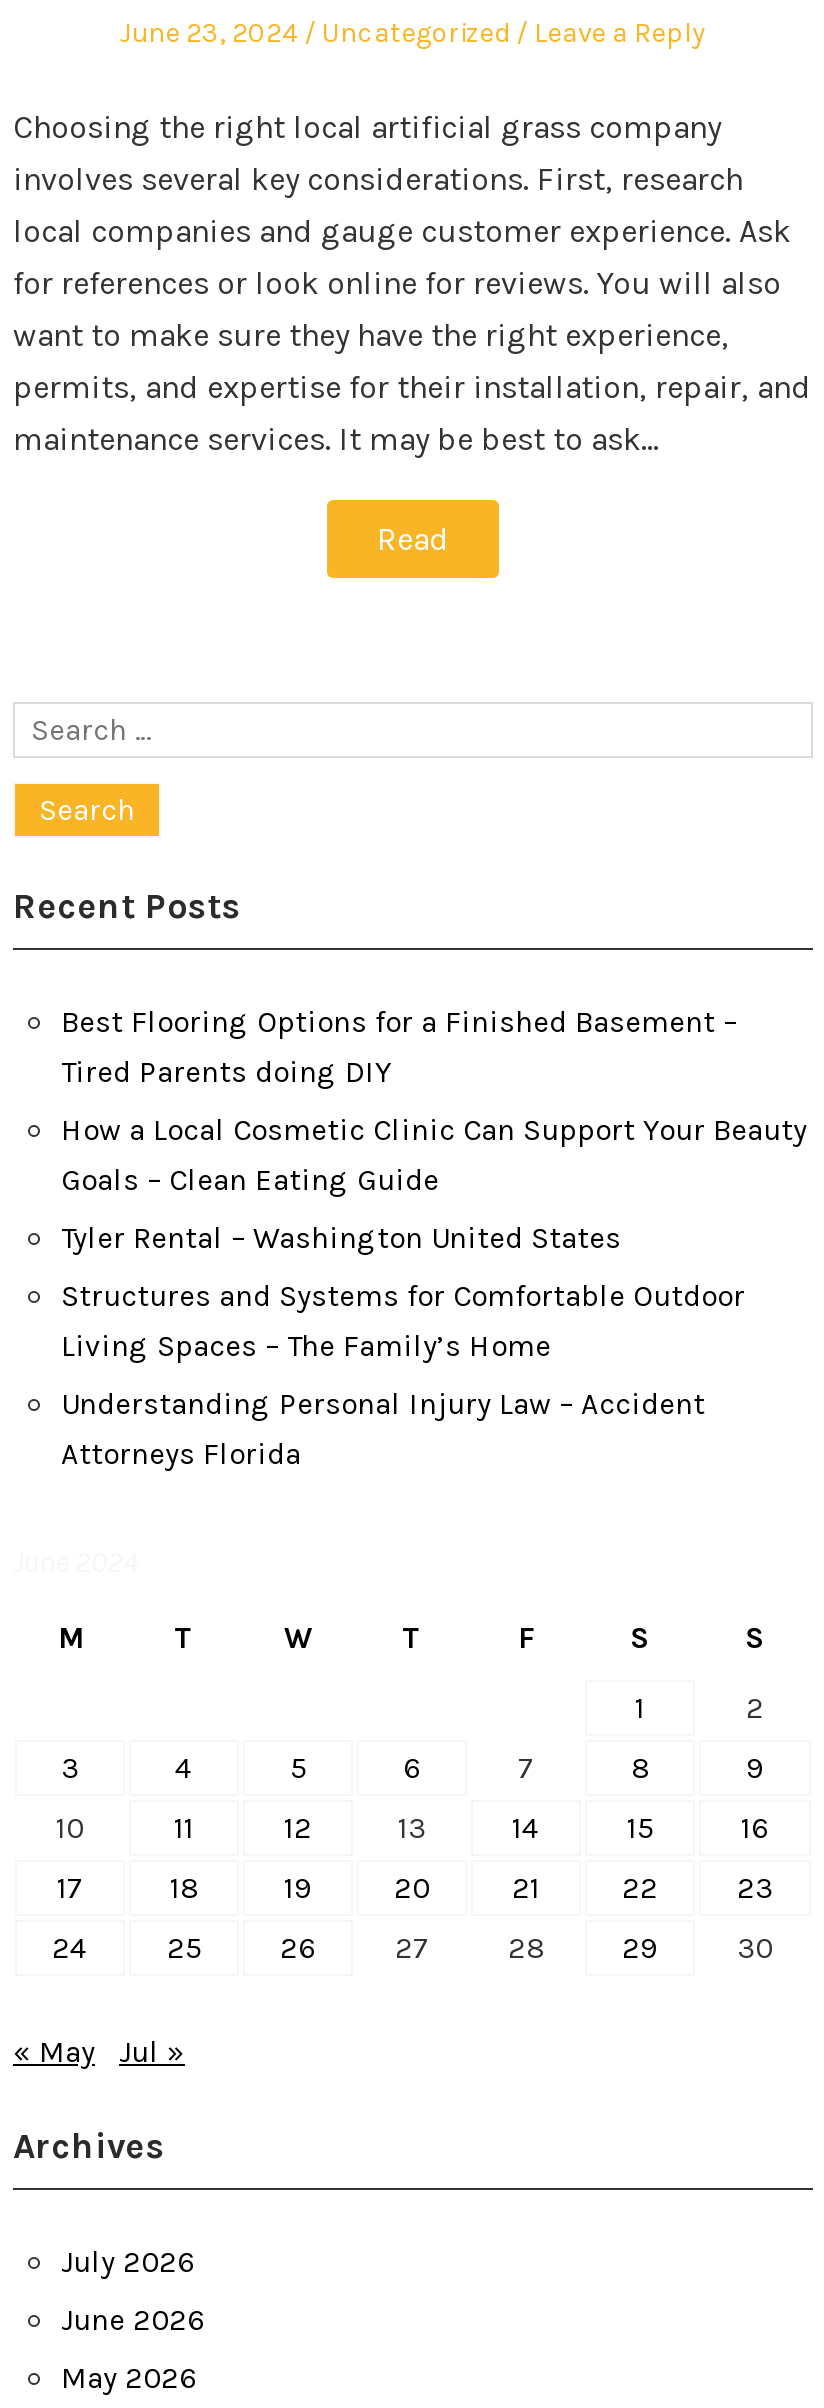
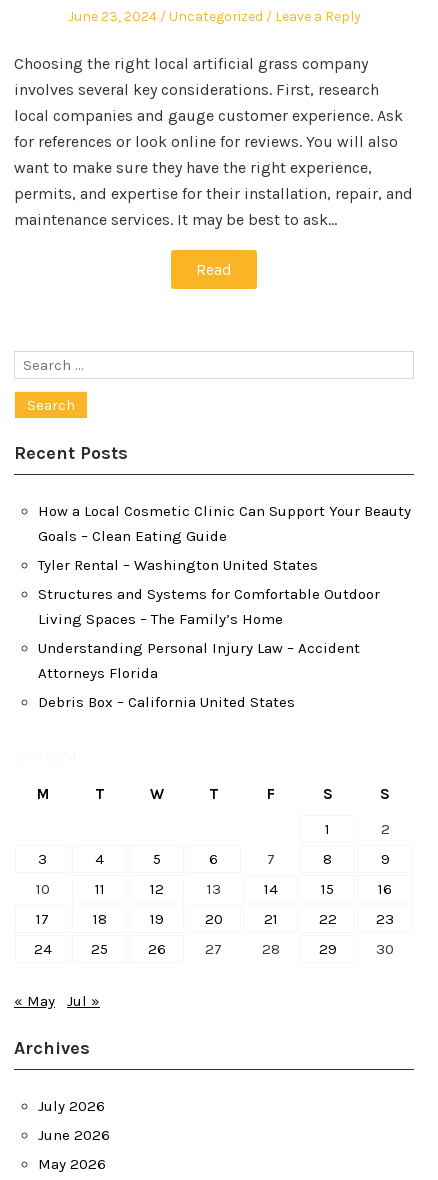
- Best Flooring Options for a Finished Basement –
- Tired Parents doing DIY

moved up: How a Local Cosmetic Clinic Can Support Your Beauty | Goals – Clean Eating Guide | Tyler Rental – Washington United States | Structures and Systems for Comfortable Outdoor | Living Spaces – The Family’s Home | Understanding Personal Injury Law – Accident | Attorneys Florida

+ Debris Box – California United States
